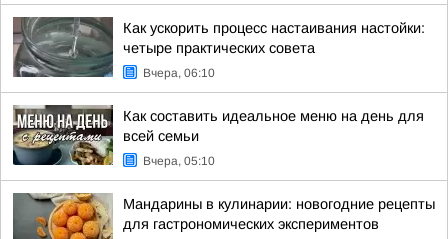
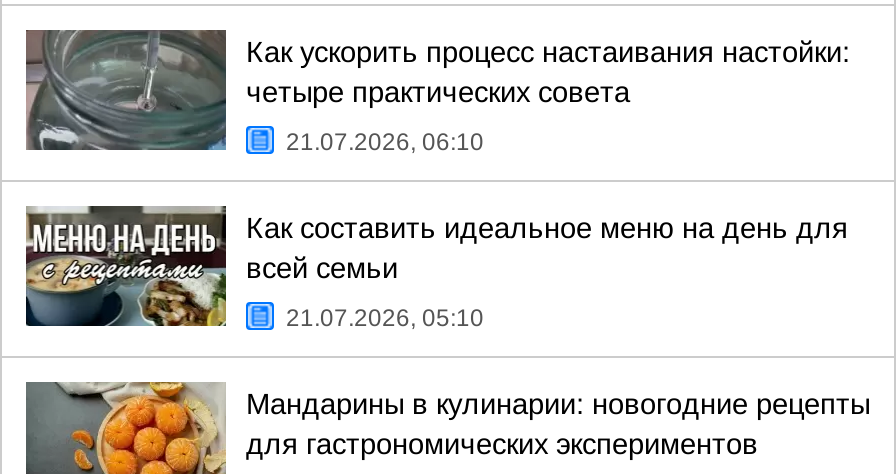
- Вчера, 06:10
+ 21.07.2026, 06:10

- Вчера, 05:10
+ 21.07.2026, 05:10
